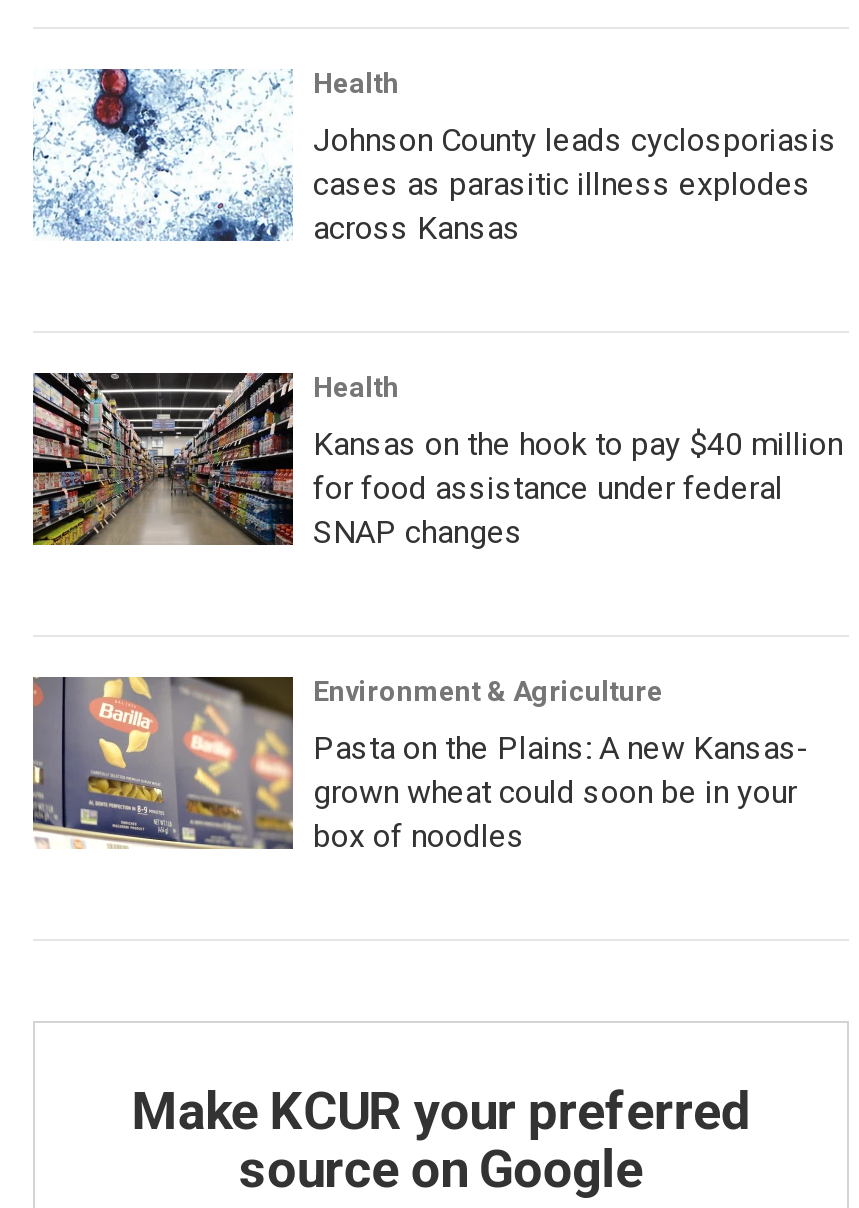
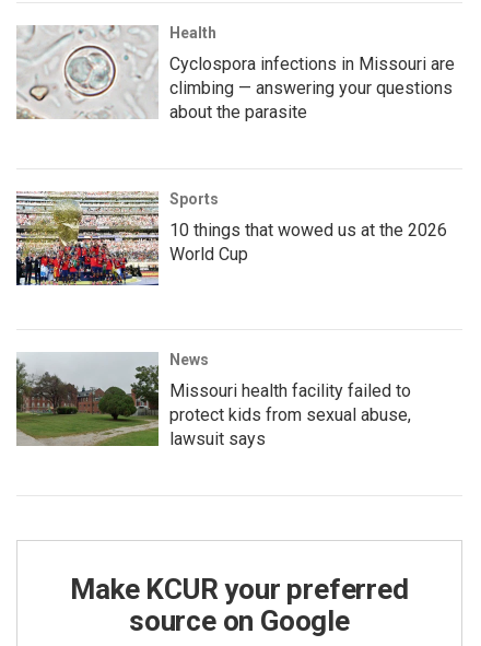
- [image]
- Johnson County leads cyclosporiasis
- cases as parasitic illness explodes
- across Kansas
+ [image]
+ Cyclospora infections in Missouri are
+ climbing — answering your questions
+ about the parasite

- [image]
- Health
+ [image]
+ Sports

- Kansas on the hook to pay $40 million
- for food assistance under federal
- SNAP changes
+ 10 things that wowed us at the 2026
+ World Cup

- [image]
- Environment & Agriculture
+ [image]
+ News

- Pasta on the Plains: A new Kansas-
- grown wheat could soon be in your
- box of noodles
+ Missouri health facility failed to
+ protect kids from sexual abuse,
+ lawsuit says
